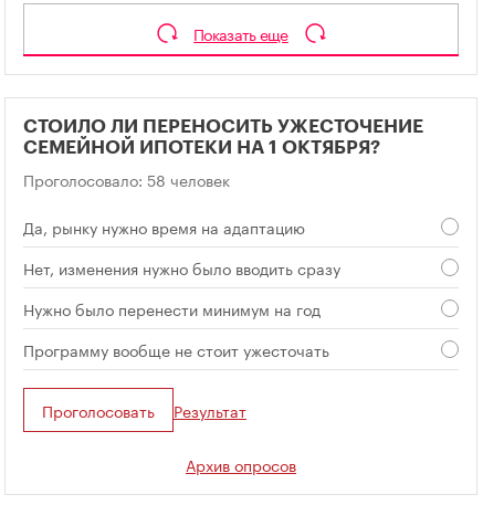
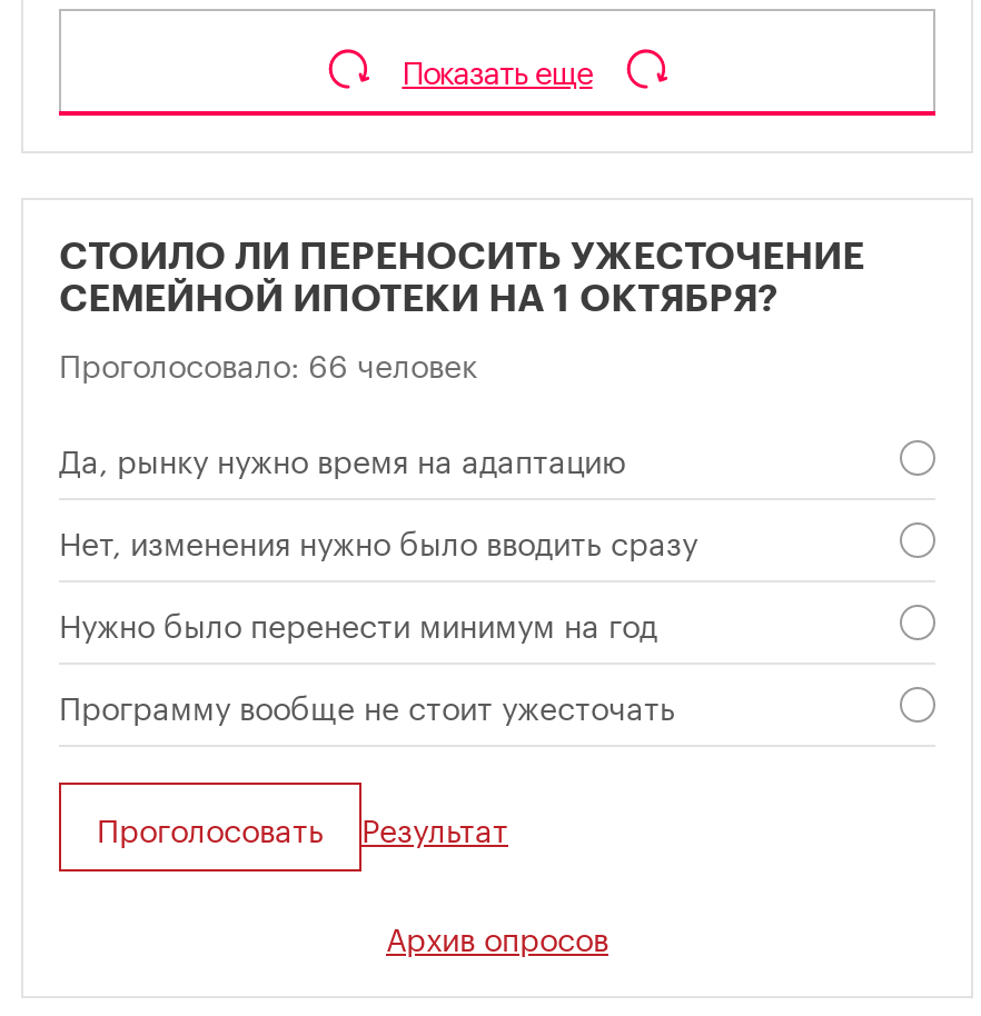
- Проголосовало: 58 человек
+ Проголосовало: 66 человек
